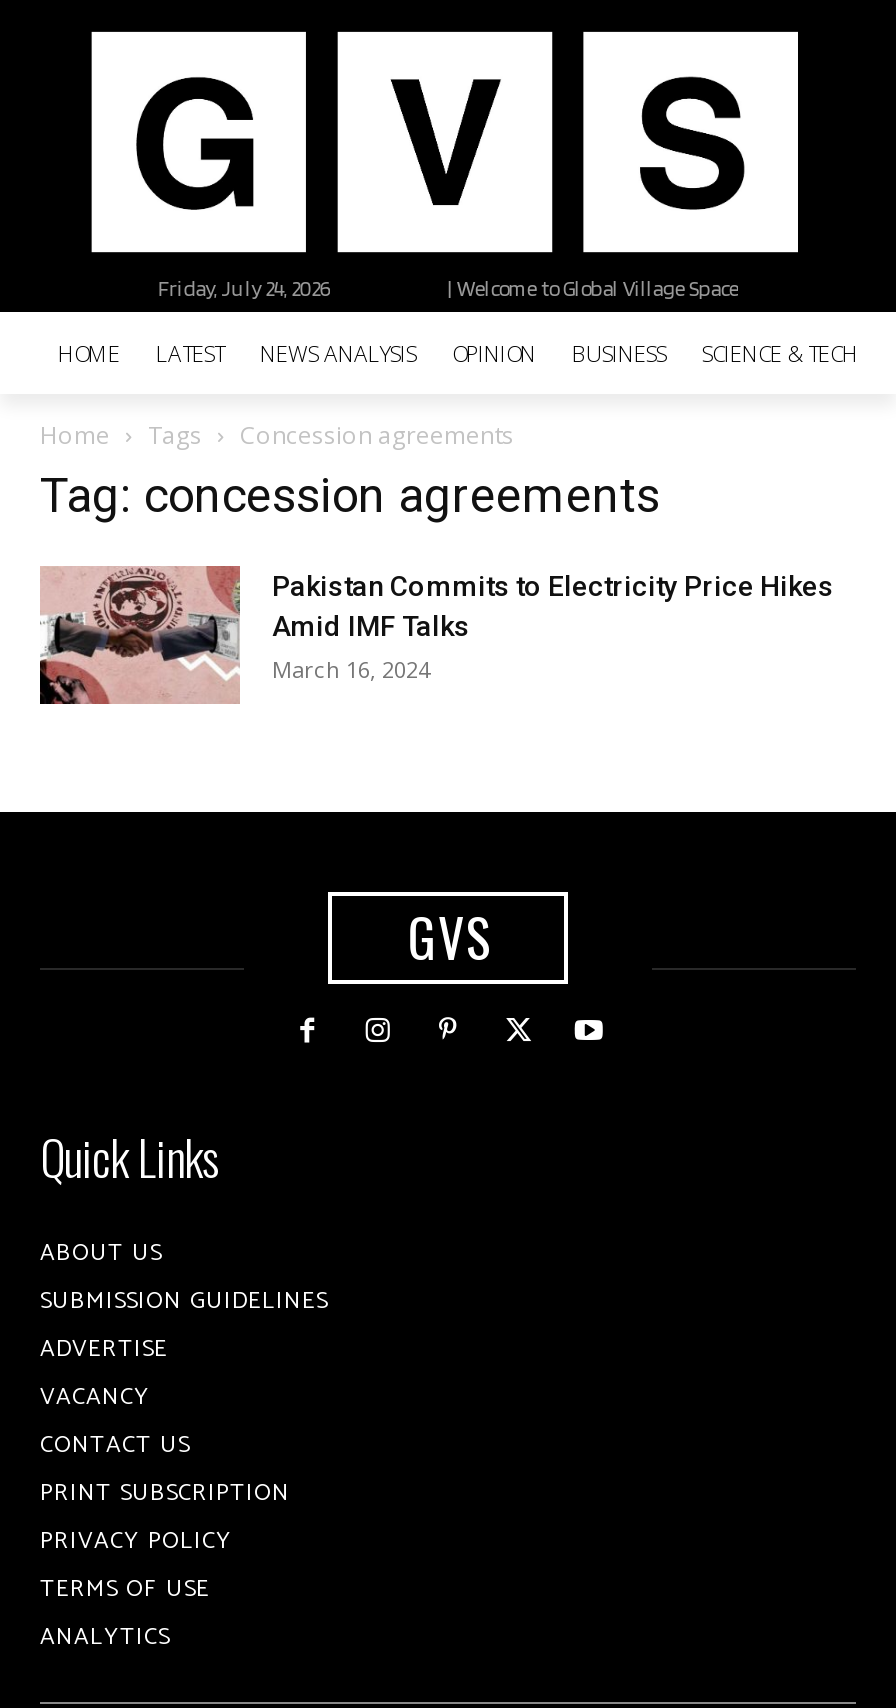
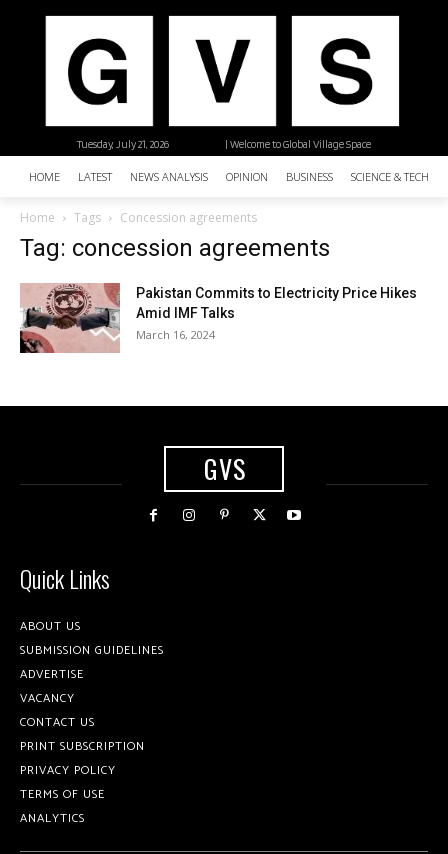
- Friday, July 24, 2026
+ Tuesday, July 21, 2026
